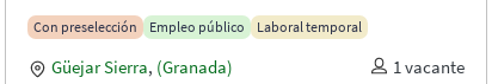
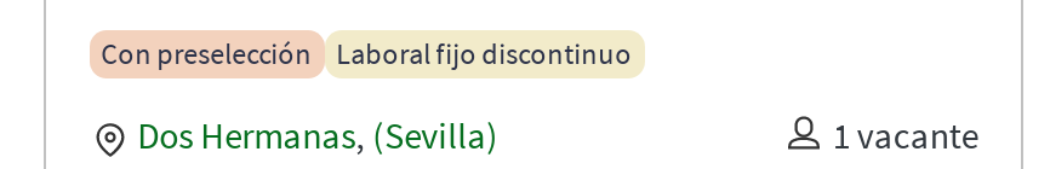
- Empleo público
- Laboral temporal
+ Laboral fijo discontinuo

- Güejar Sierra, (Granada)
+ Dos Hermanas, (Sevilla)
